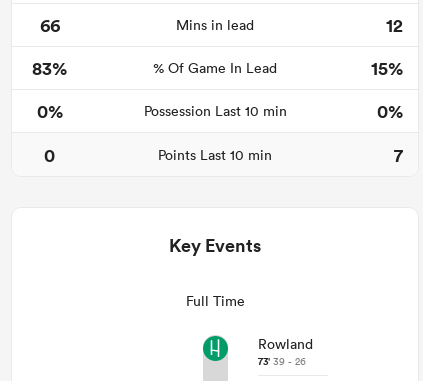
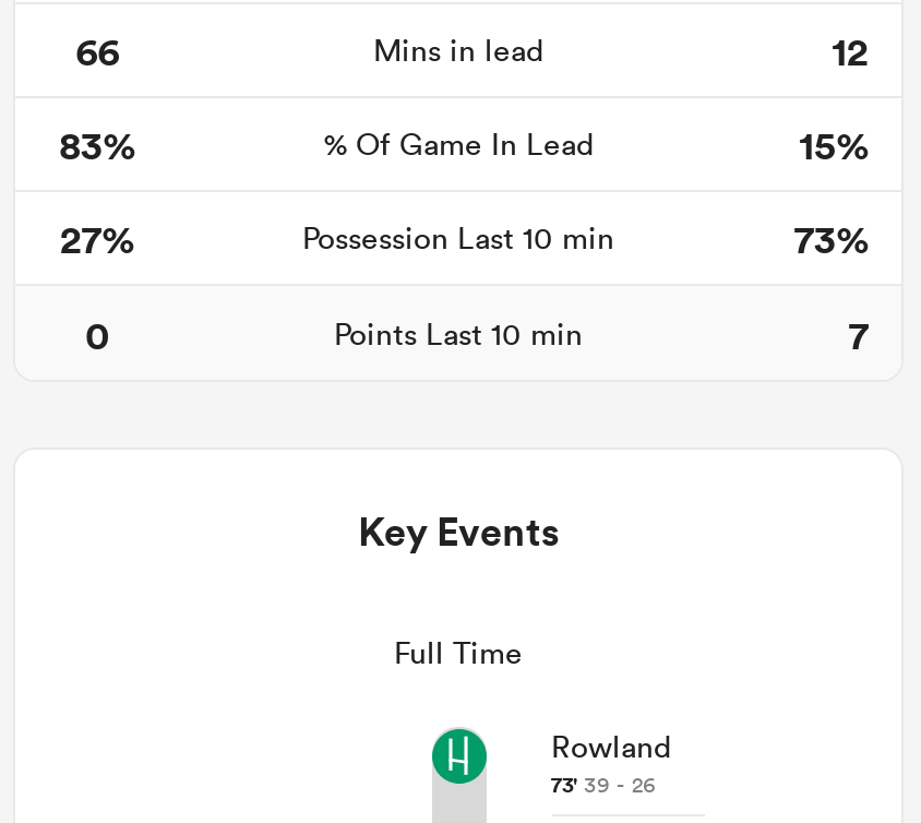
- 0%
+ 27%

- 0%
+ 73%
